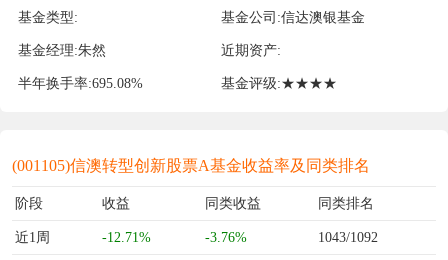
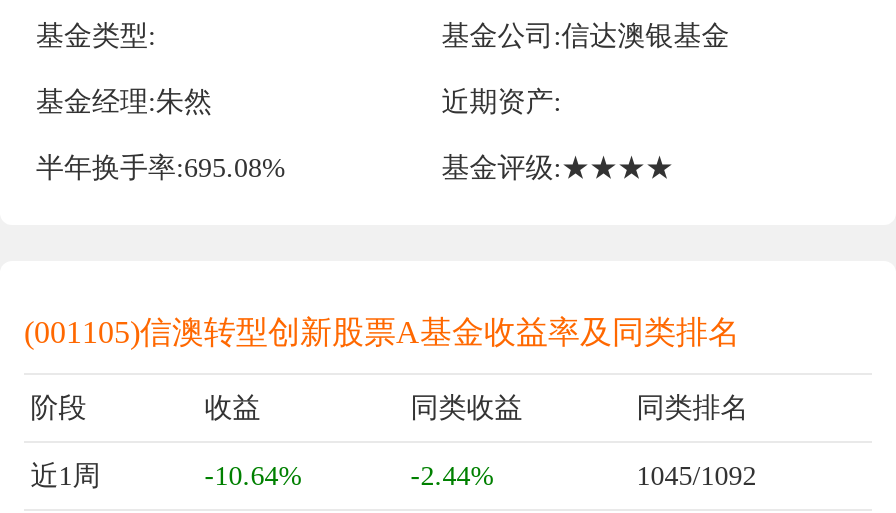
- -12.71%
+ -10.64%

- -3.76%
+ -2.44%

- 1043/1092
+ 1045/1092
